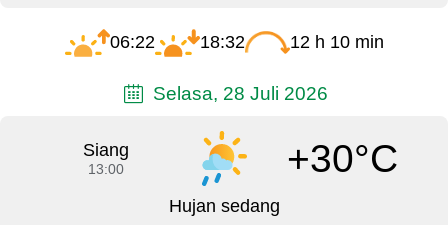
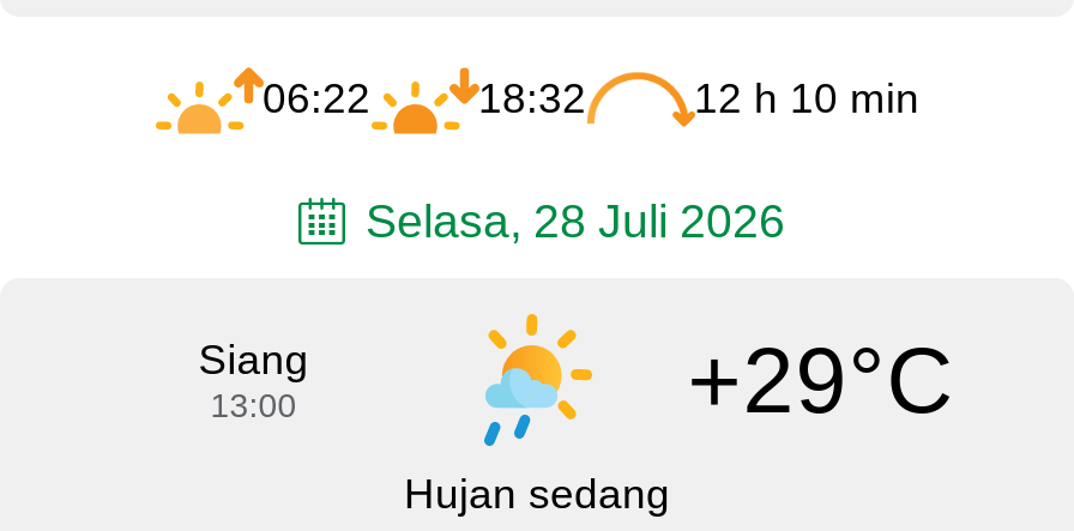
- +30°C
+ +29°C
